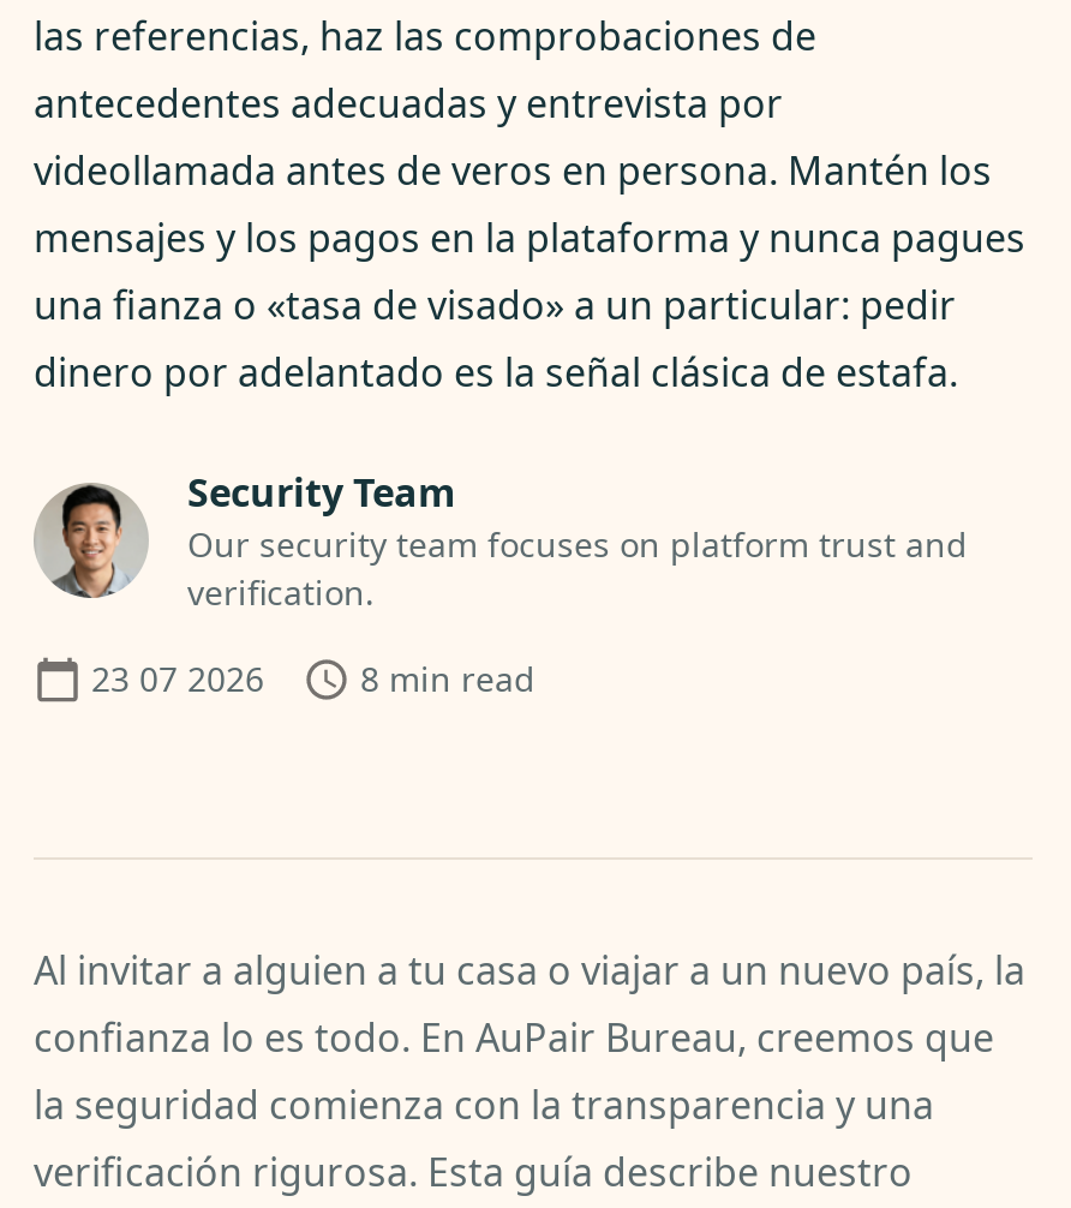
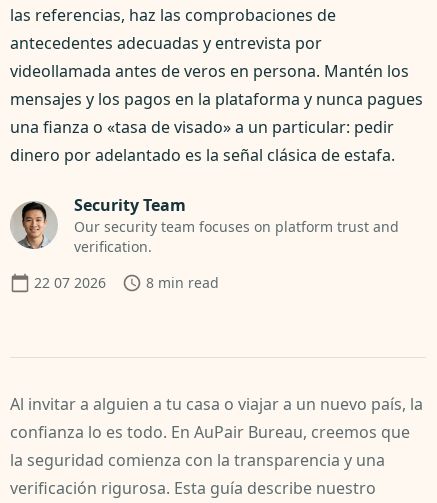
- 23 07 2026
+ 22 07 2026
